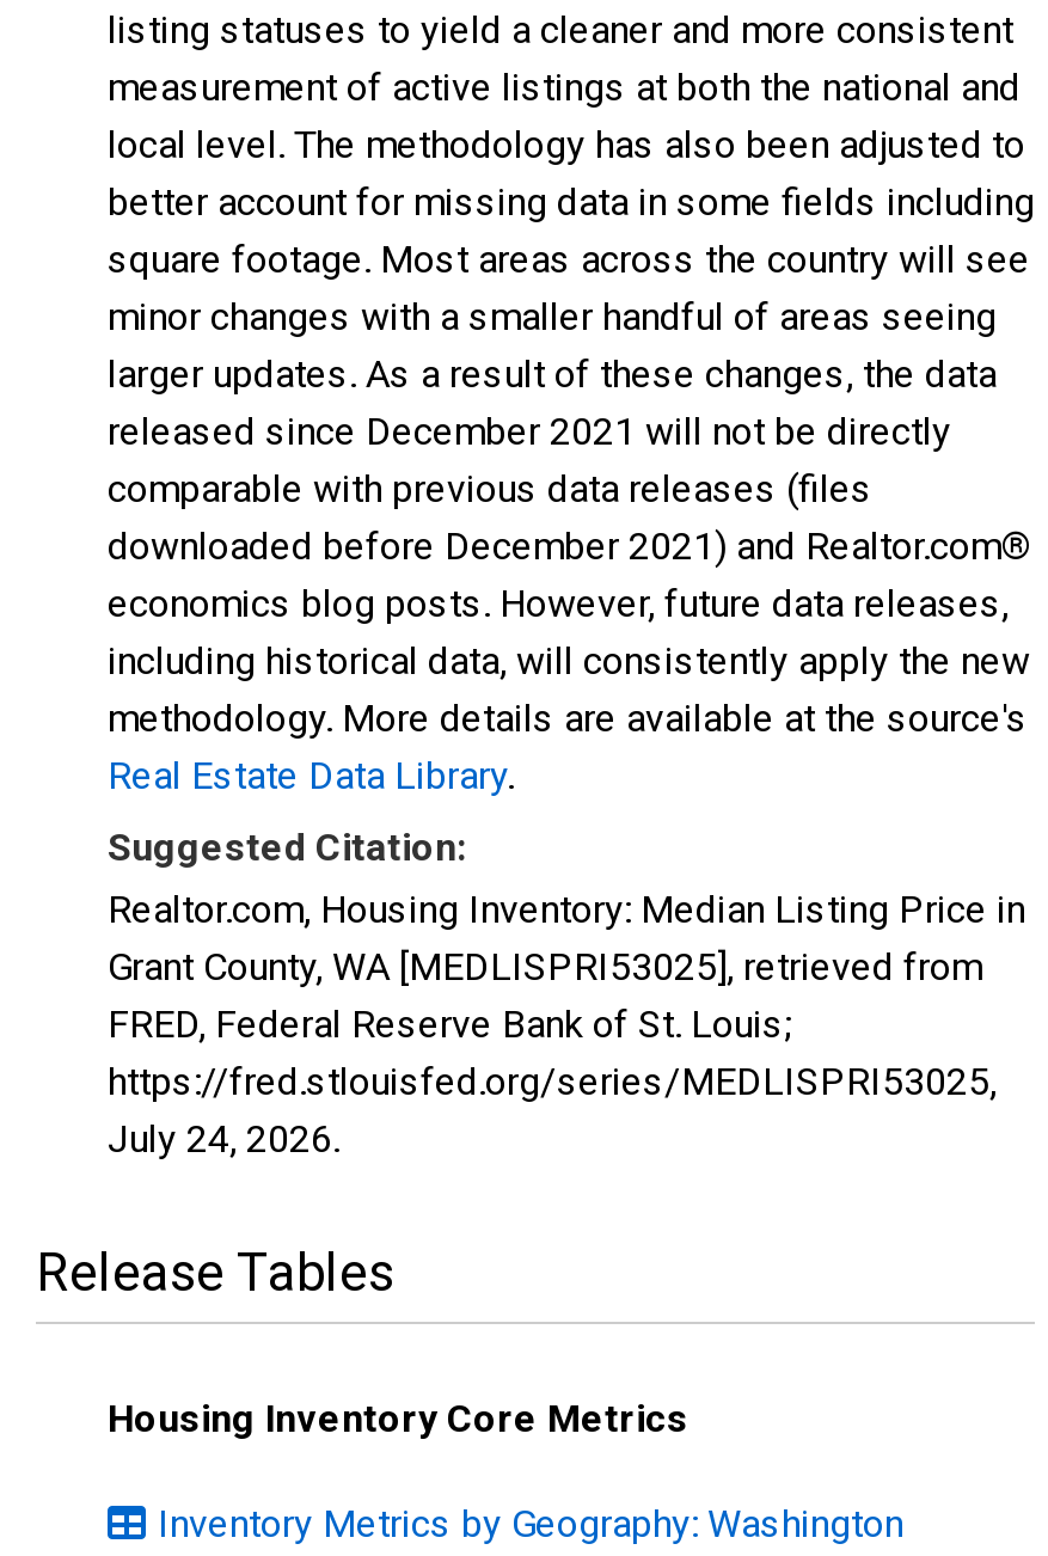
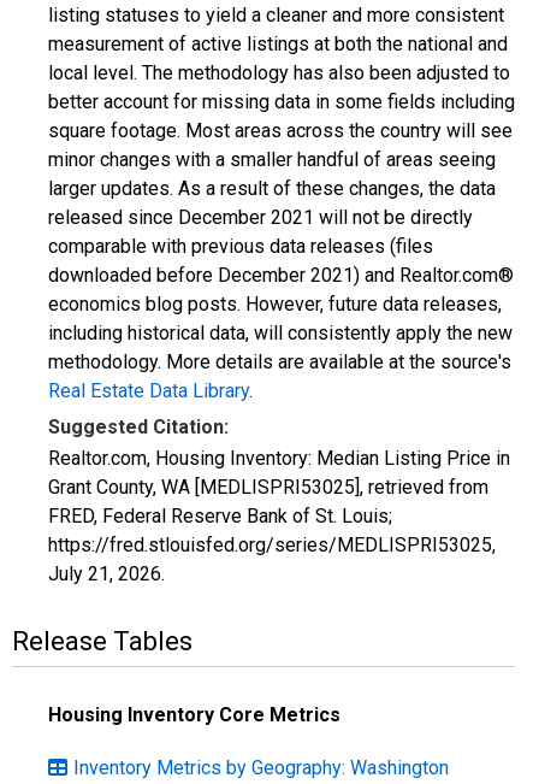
- July 24, 2026.
+ July 21, 2026.
